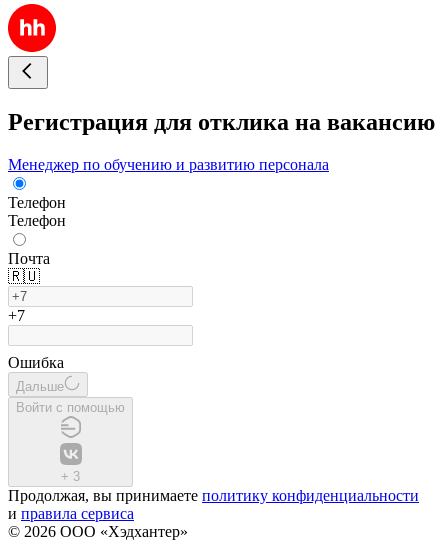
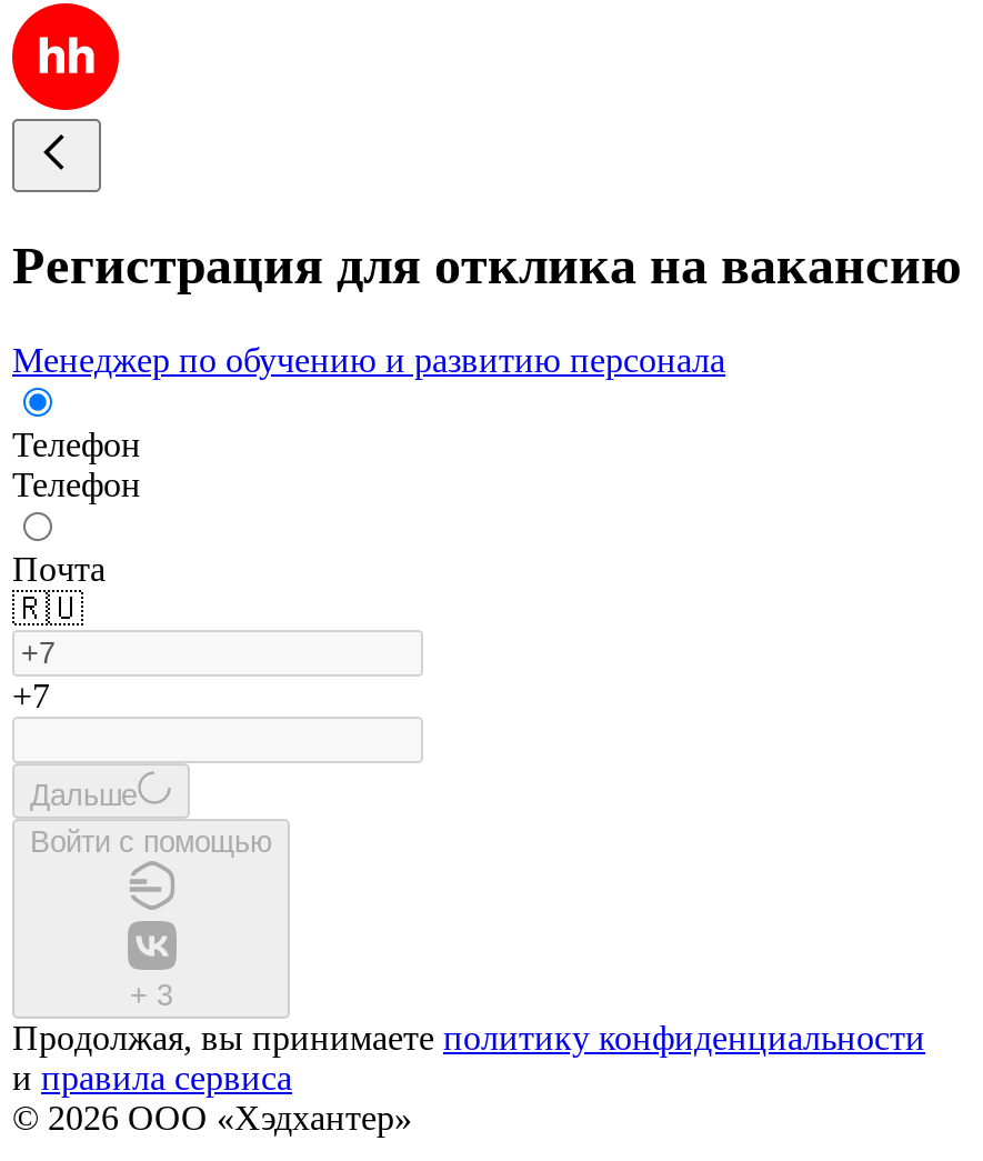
- Ошибка
